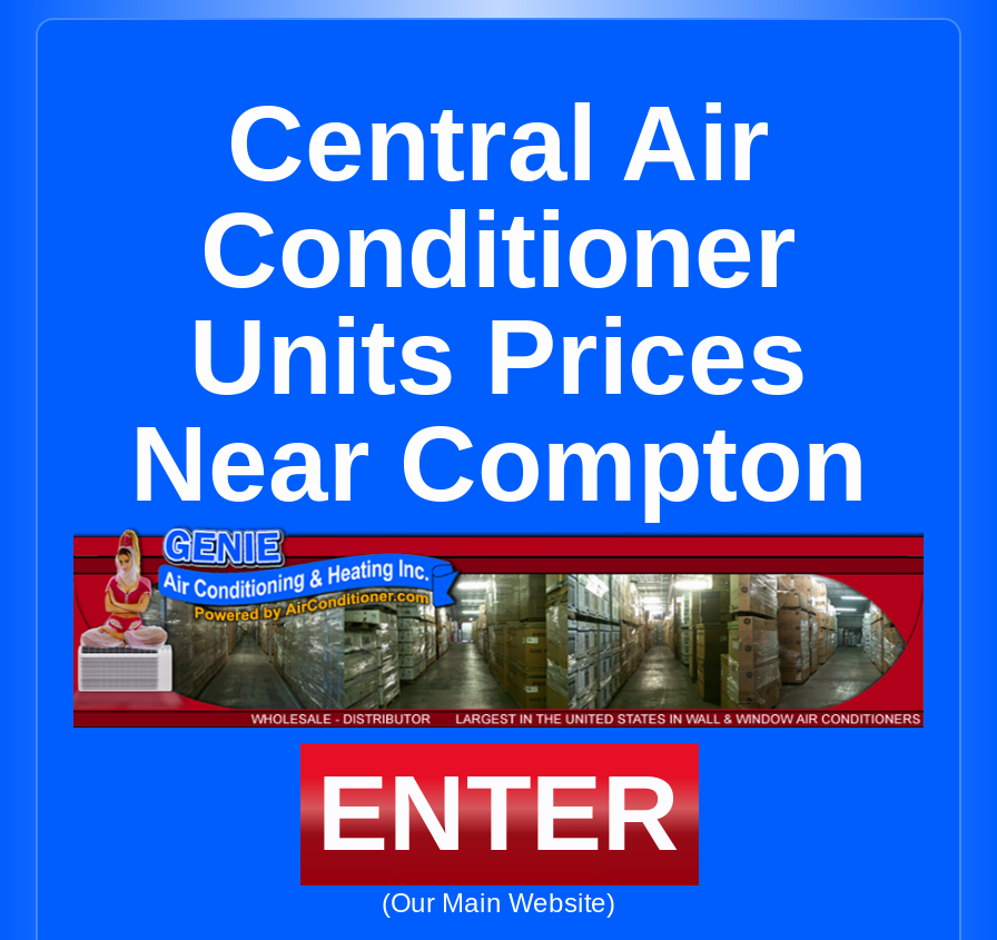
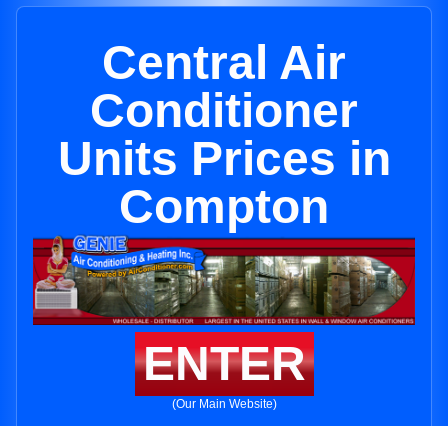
- Units Prices
- Near Compton
+ Units Prices in
+ Compton
